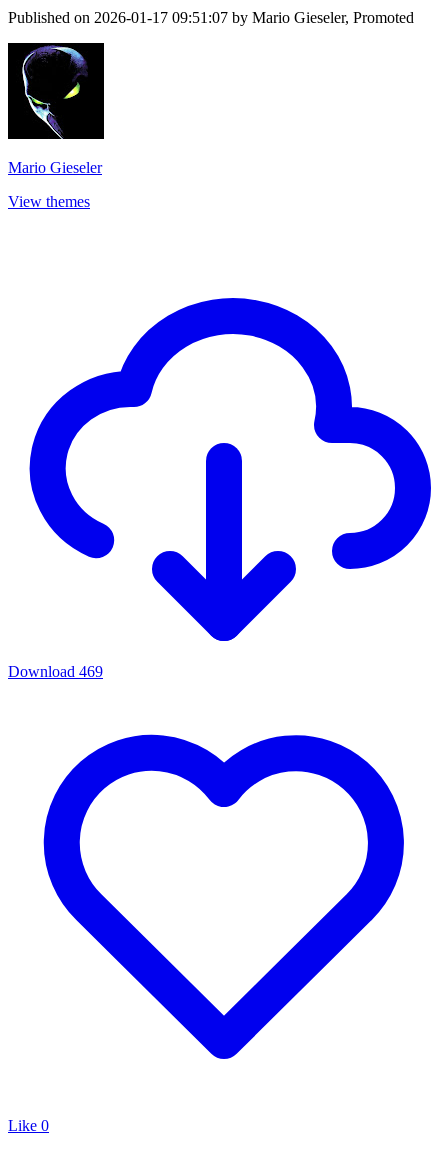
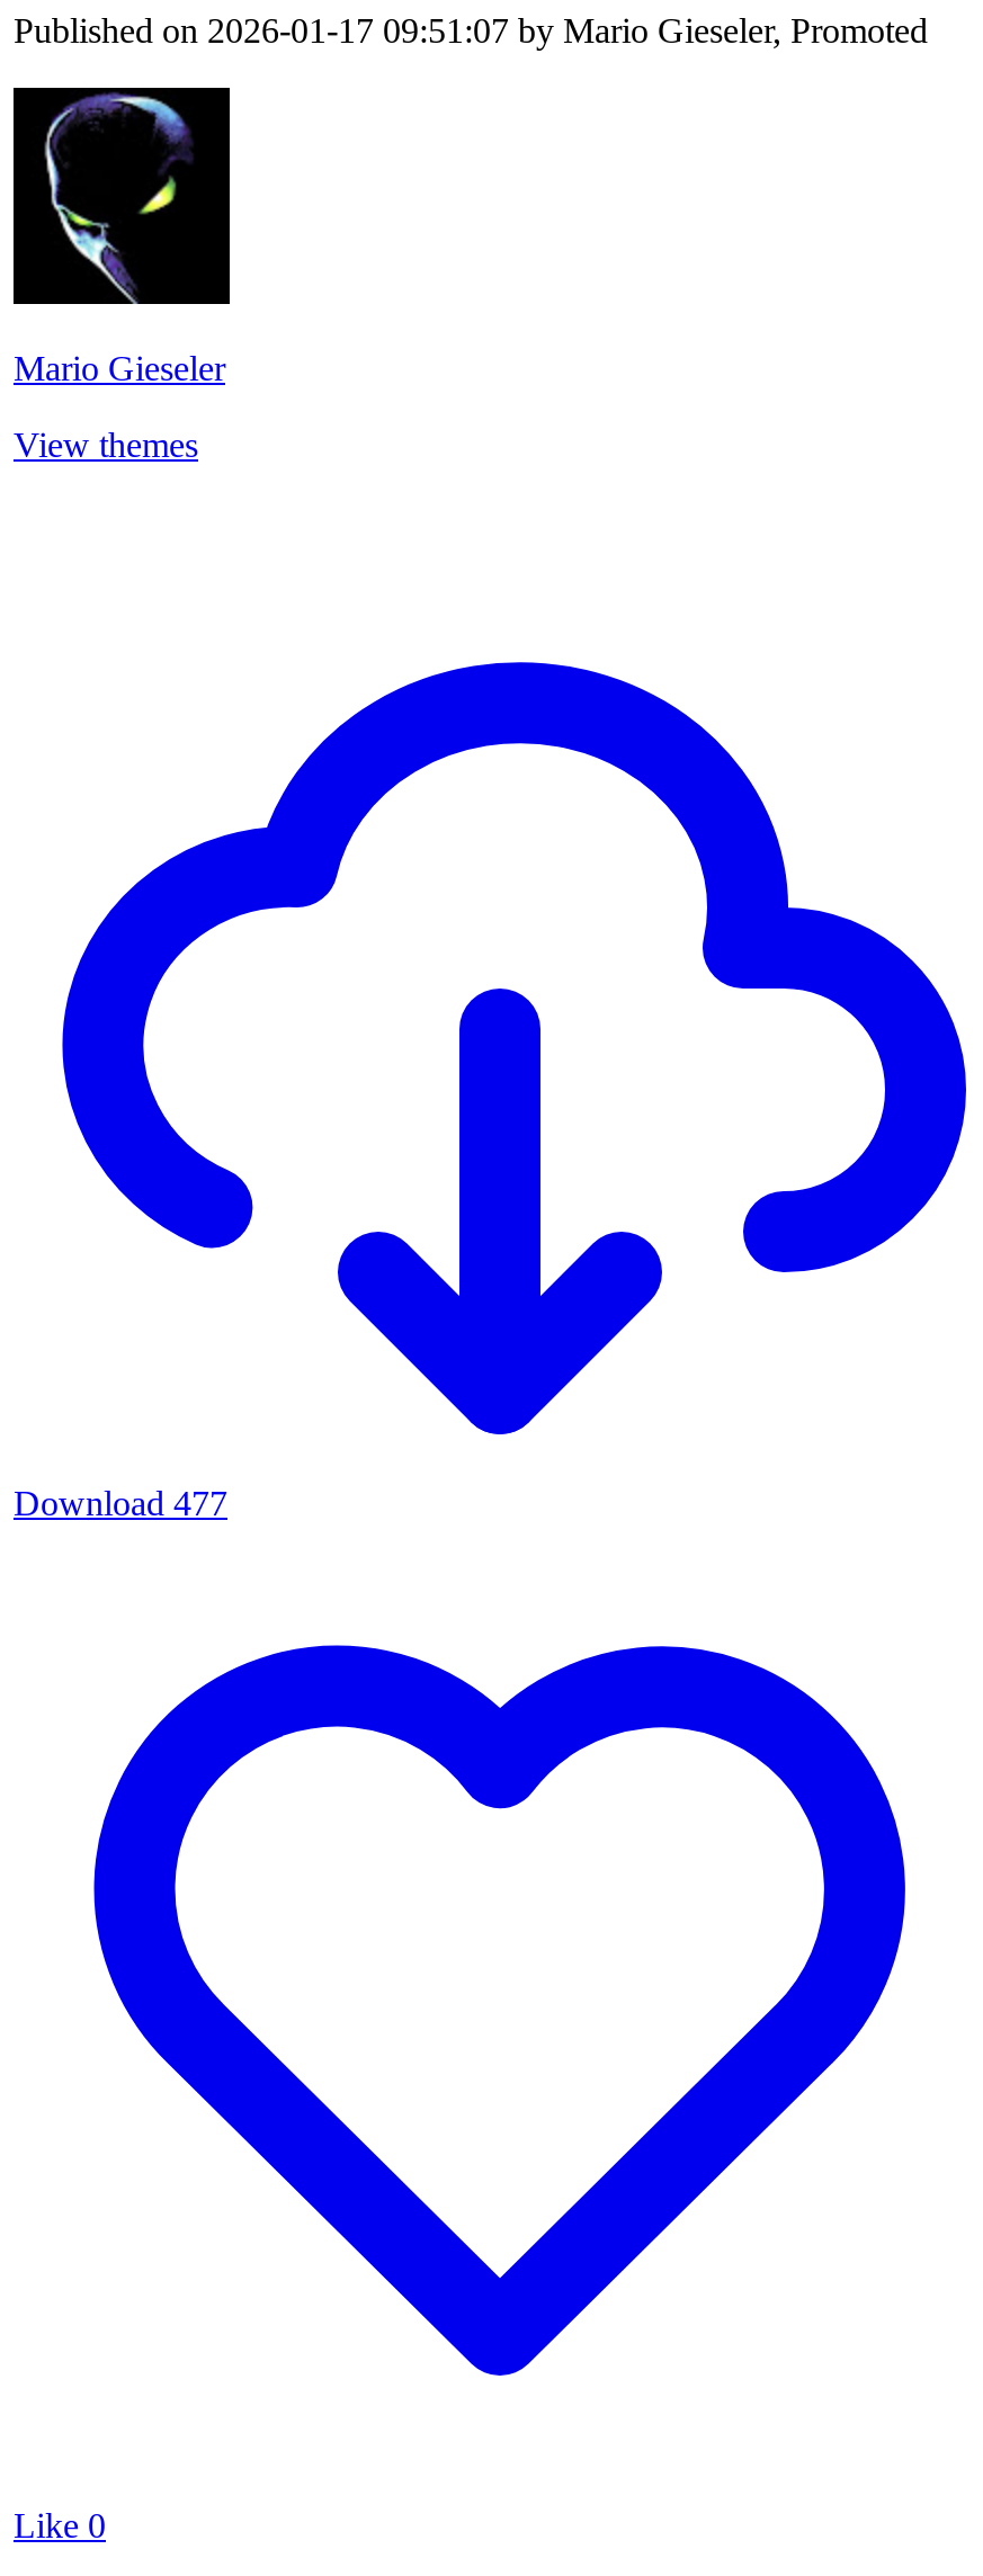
- Download 469
+ Download 477
